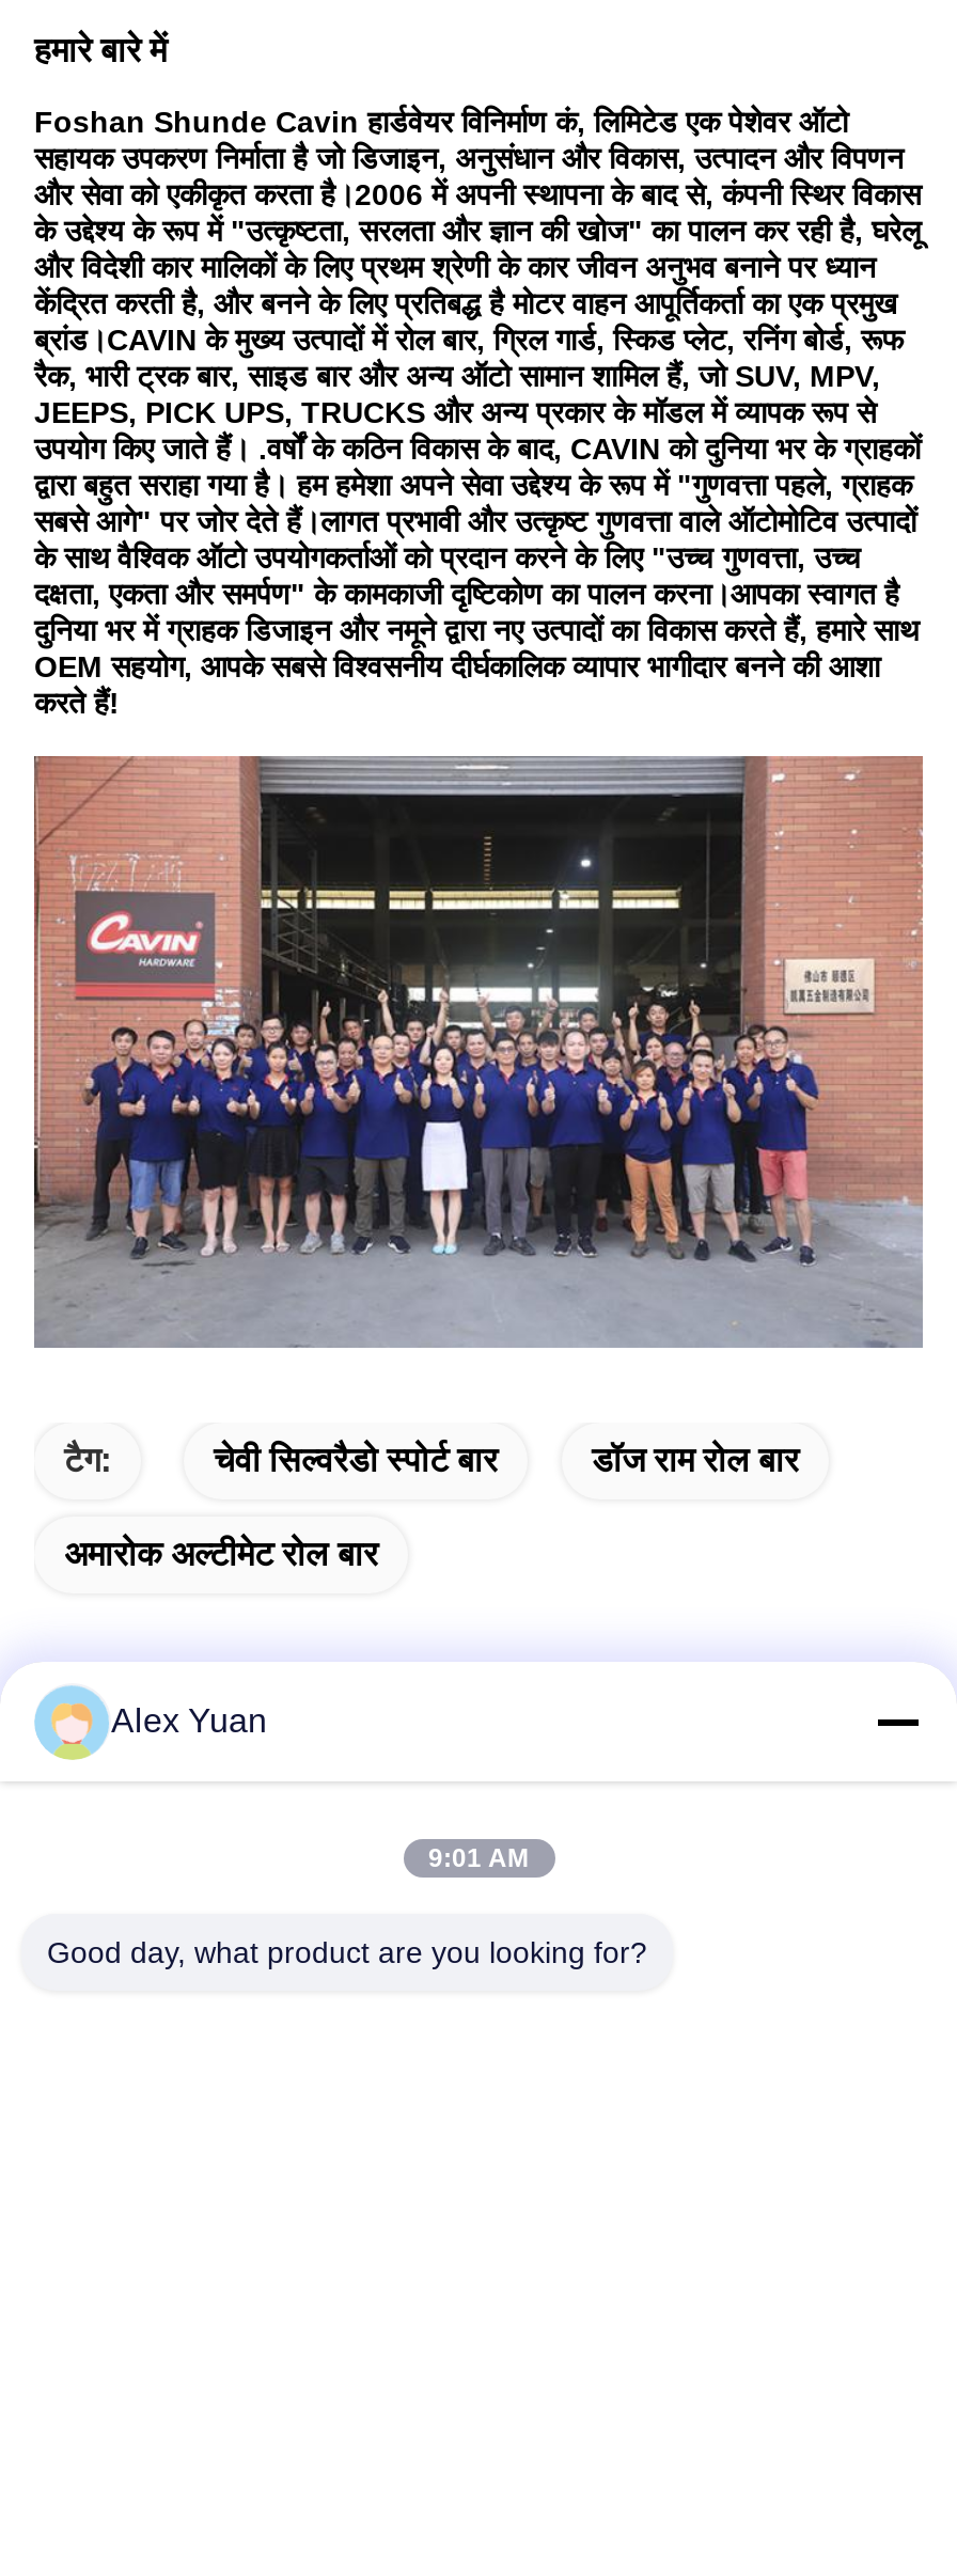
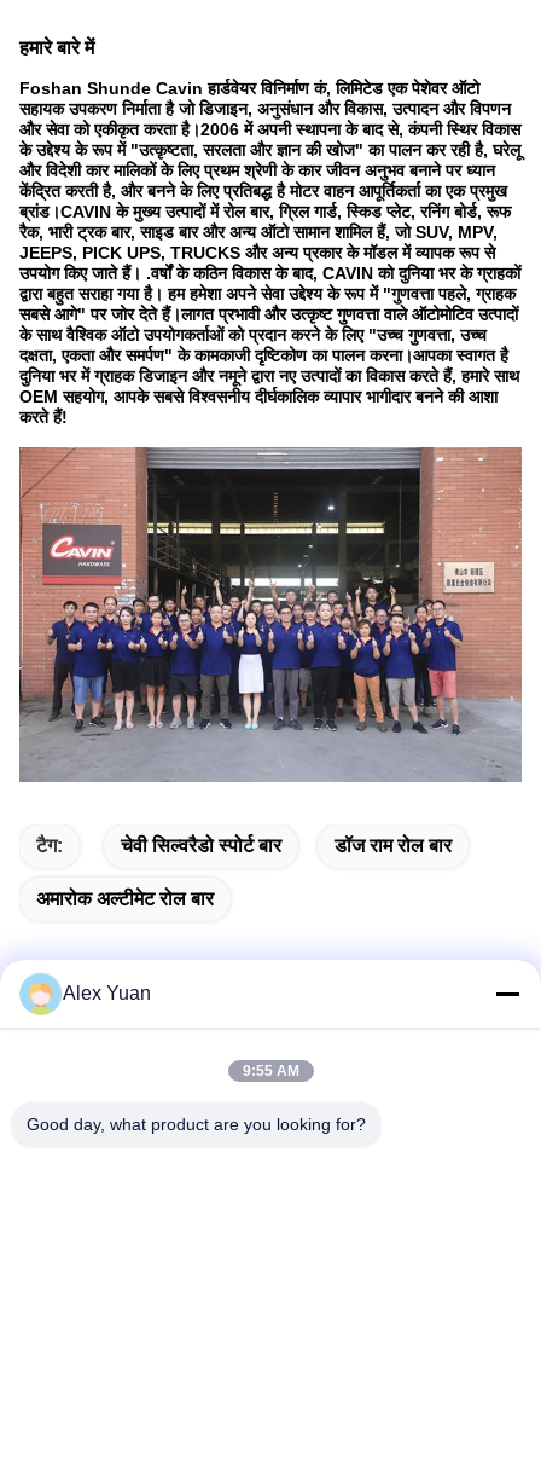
- 9:01 AM
+ 9:55 AM
